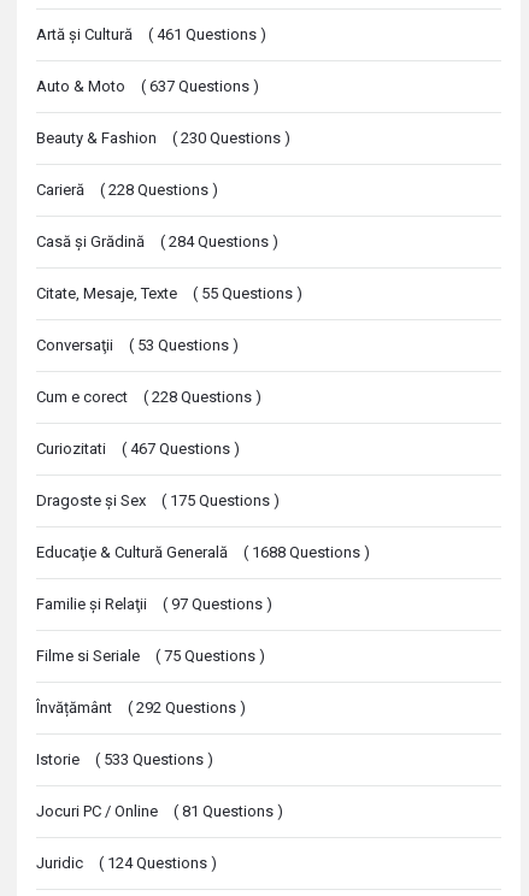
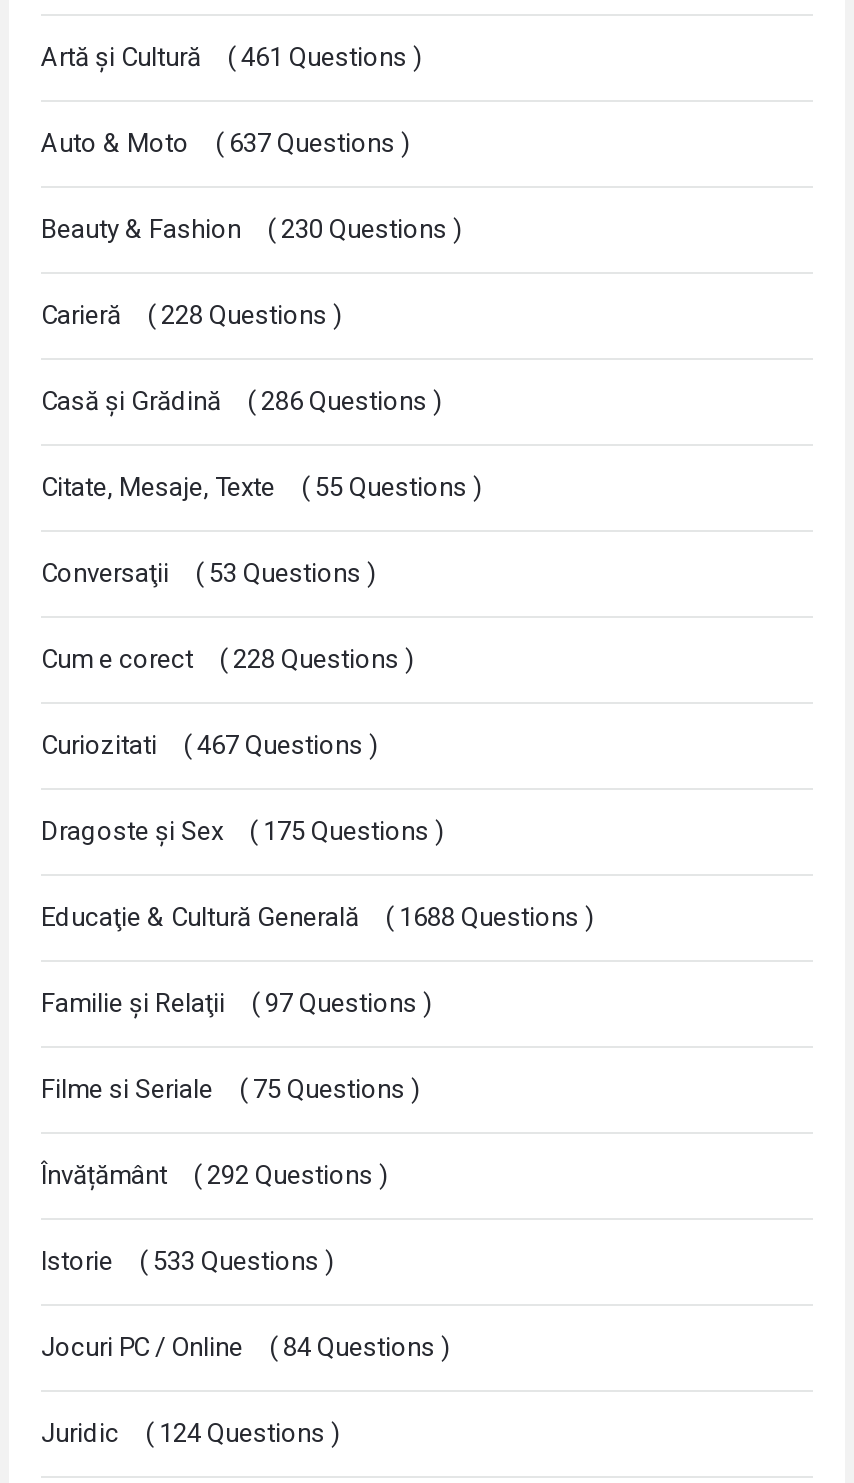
- Casă şi Grădină ( 284 Questions )
+ Casă şi Grădină ( 286 Questions )

- Jocuri PC / Online ( 81 Questions )
+ Jocuri PC / Online ( 84 Questions )
